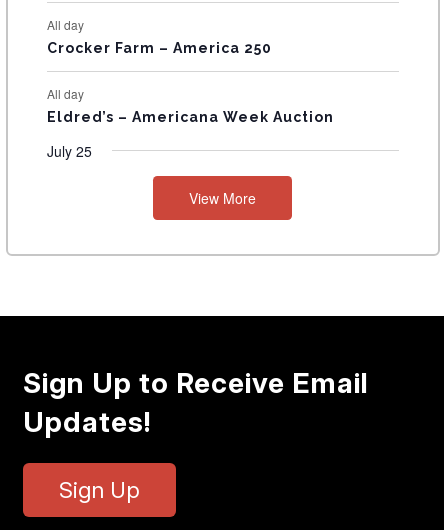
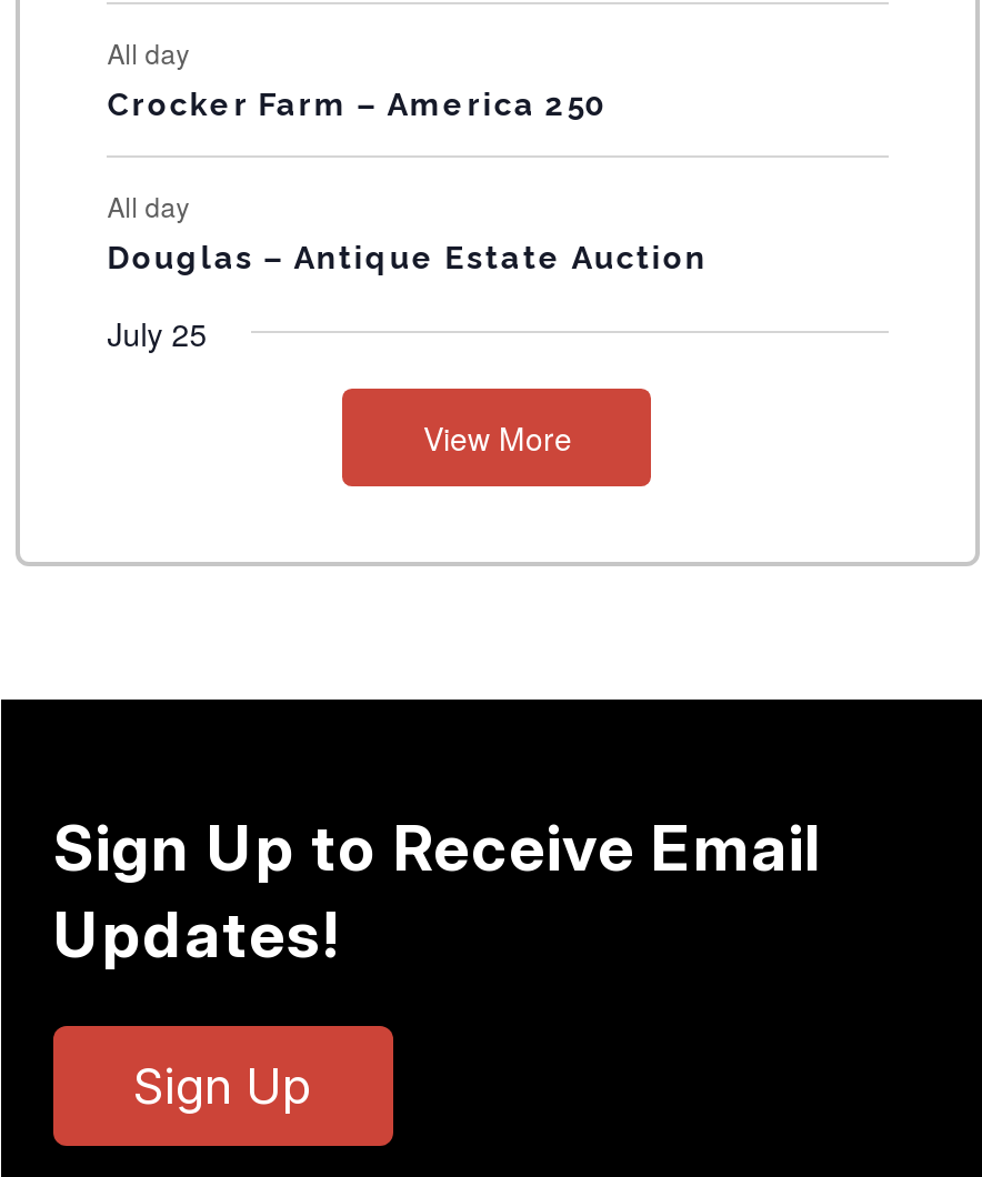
- Eldred’s – Americana Week Auction
+ Douglas – Antique Estate Auction
